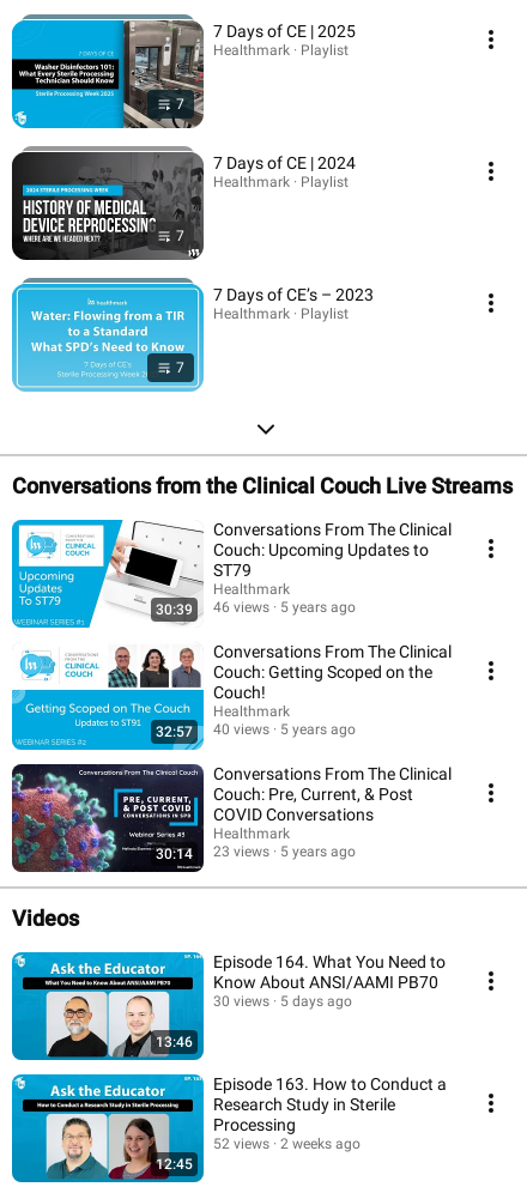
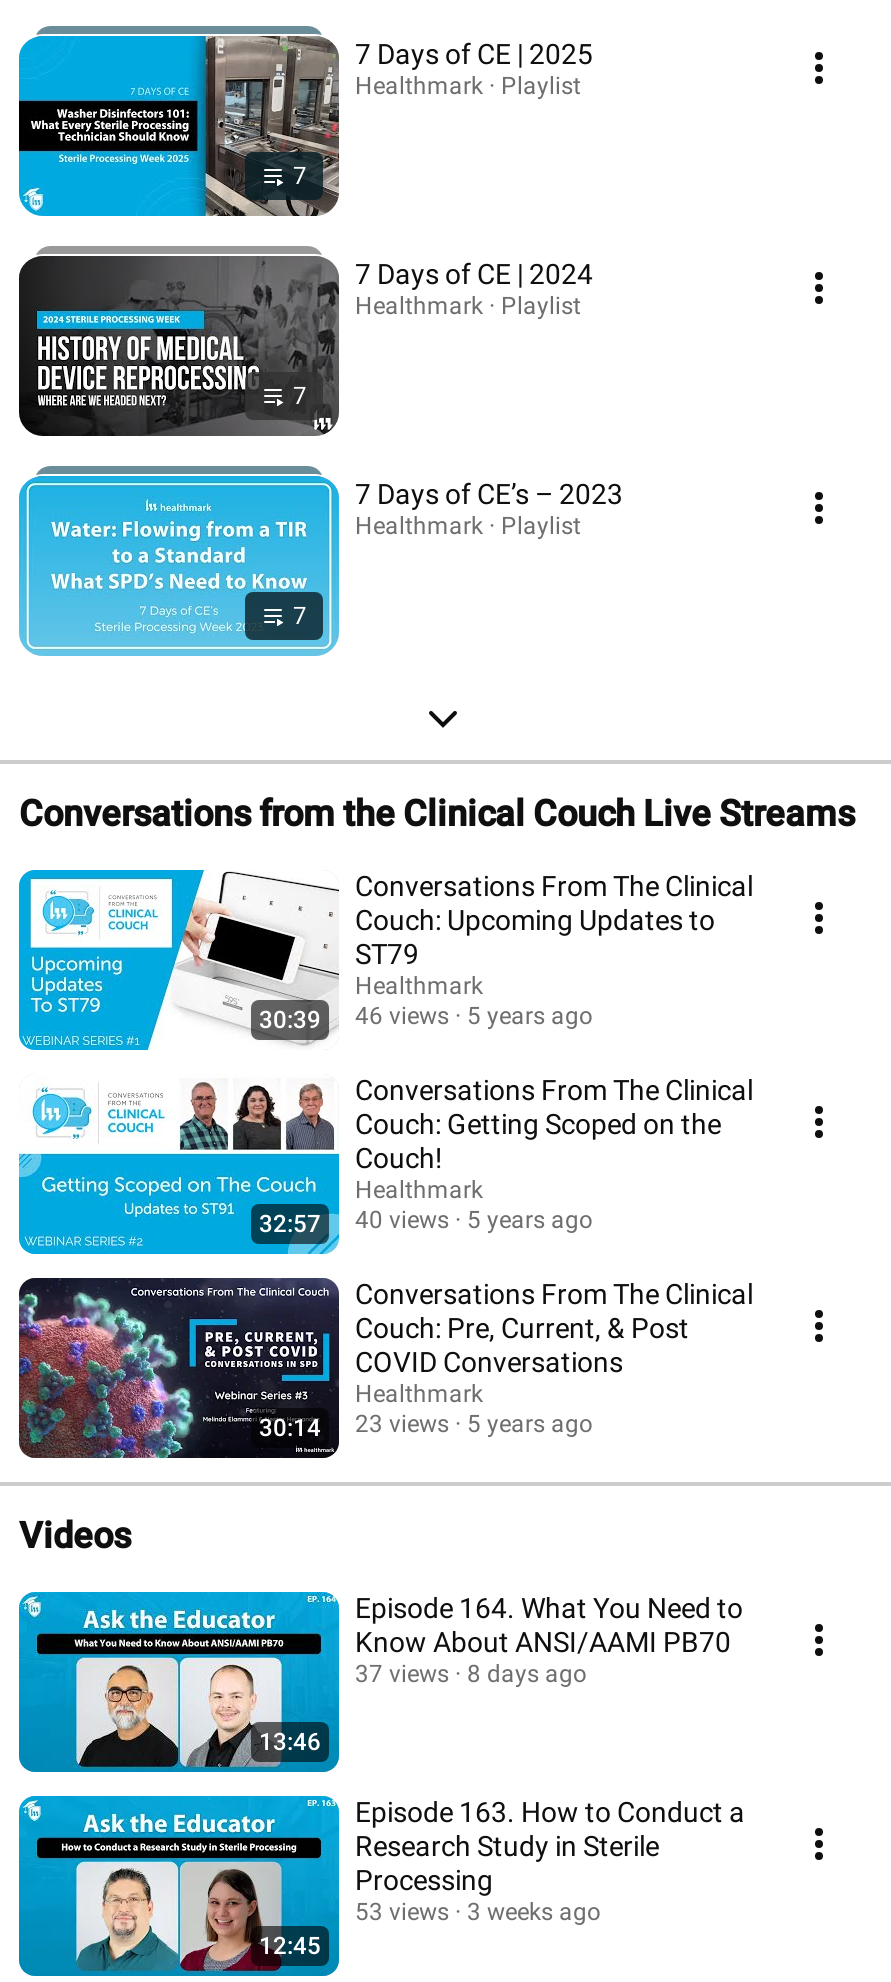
- 30 views
+ 37 views

- 5 days ago
+ 8 days ago

- 52 views
+ 53 views

- 2 weeks ago
+ 3 weeks ago
